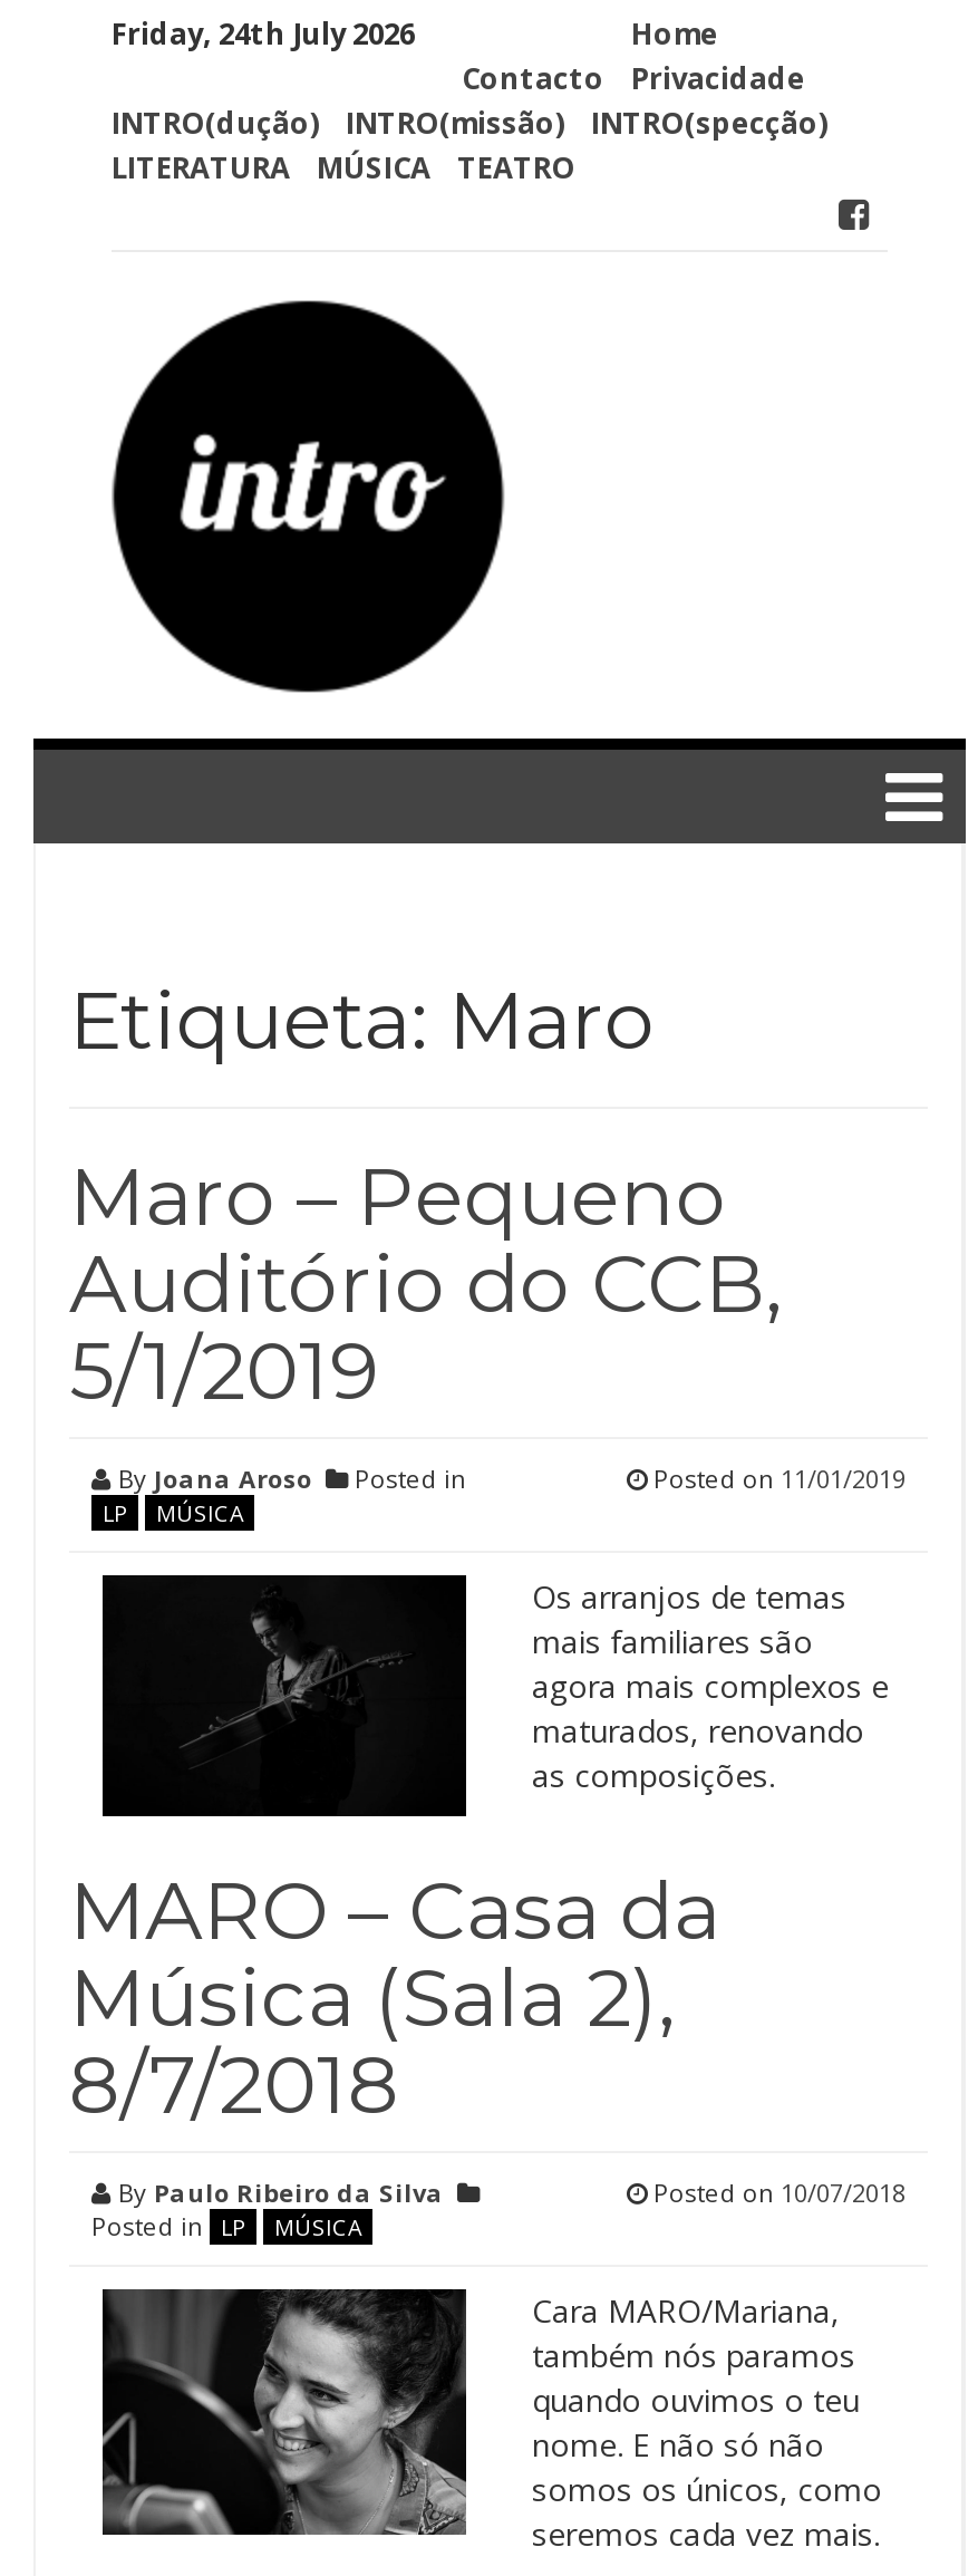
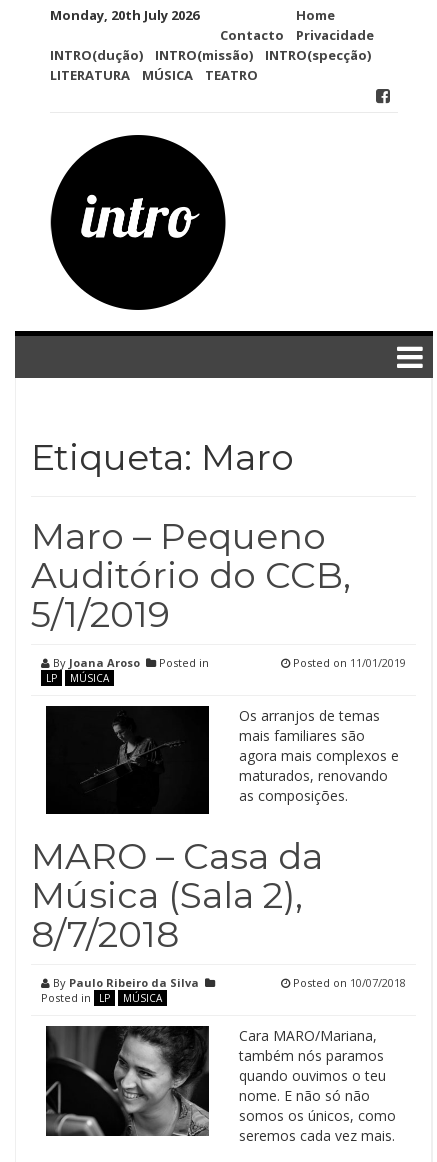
- Friday, 24th July 2026
+ Monday, 20th July 2026
